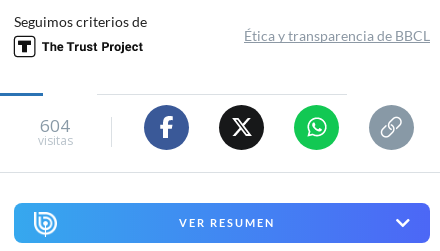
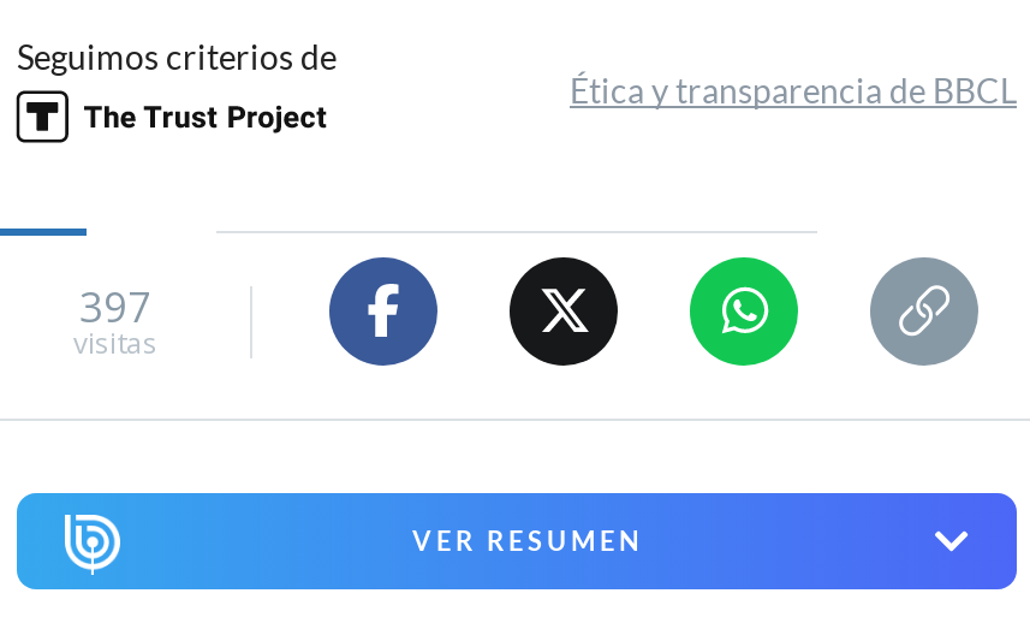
- 604
+ 397
